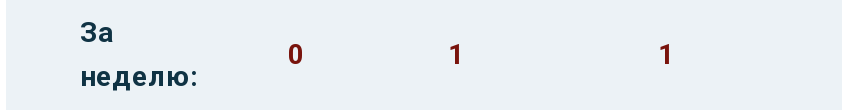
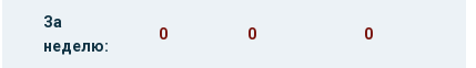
- 1
+ 0

- 1
+ 0
